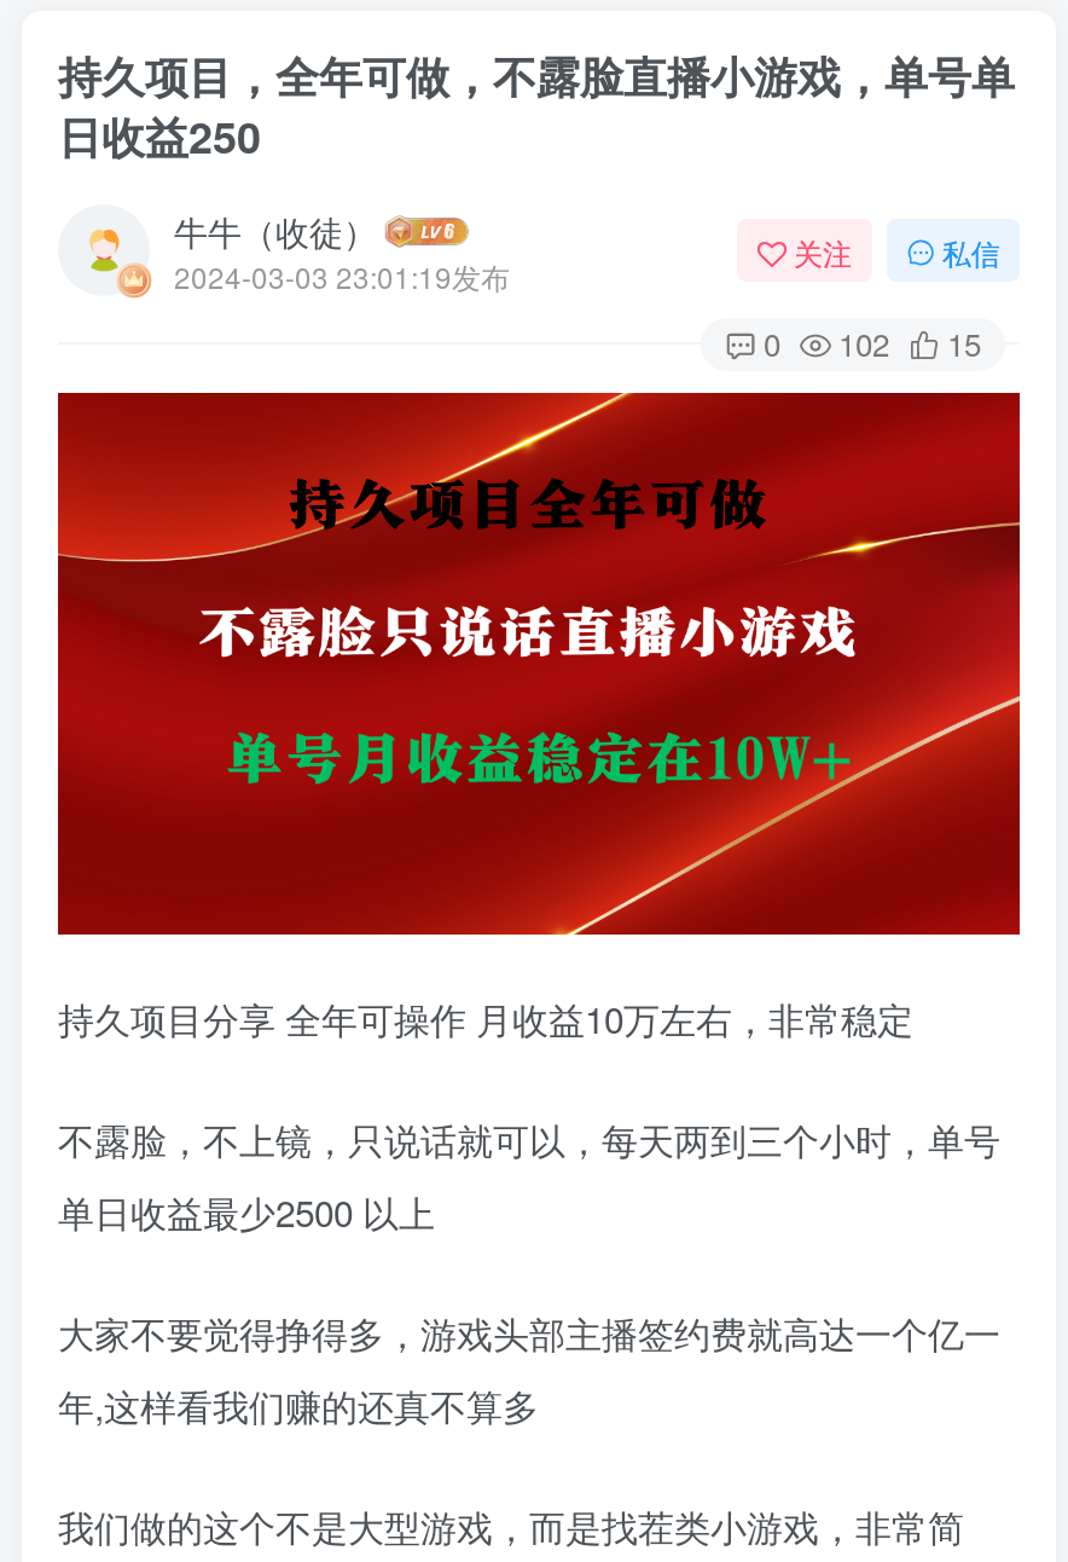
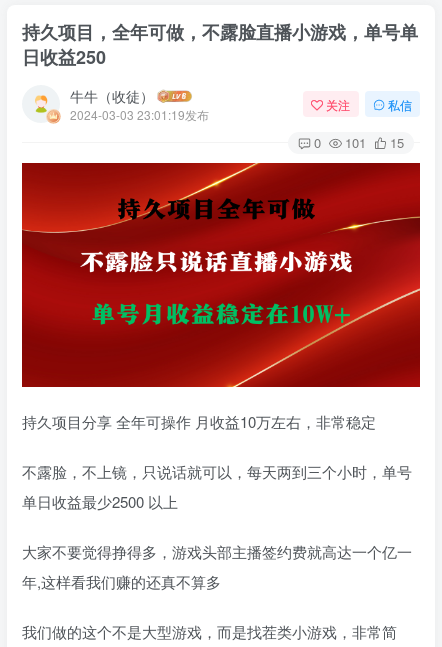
- 0 102 15
+ 0 101 15
